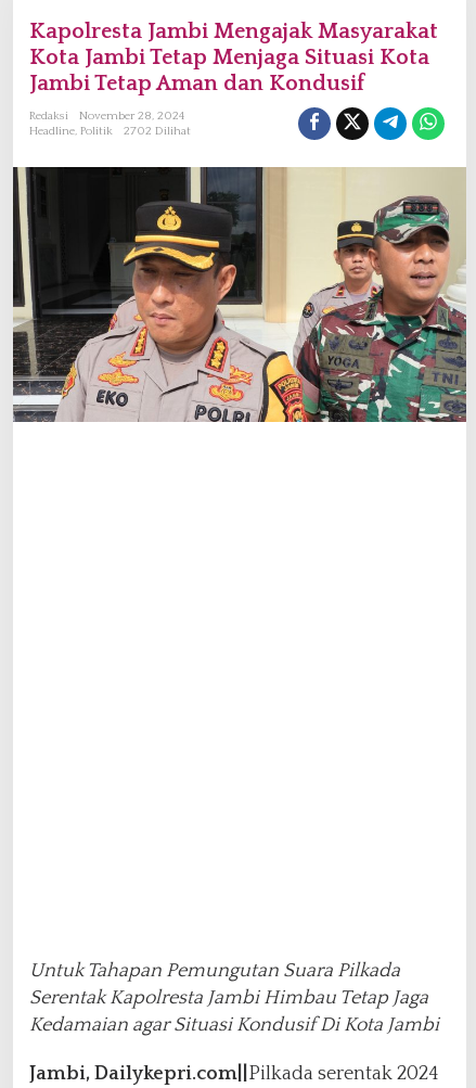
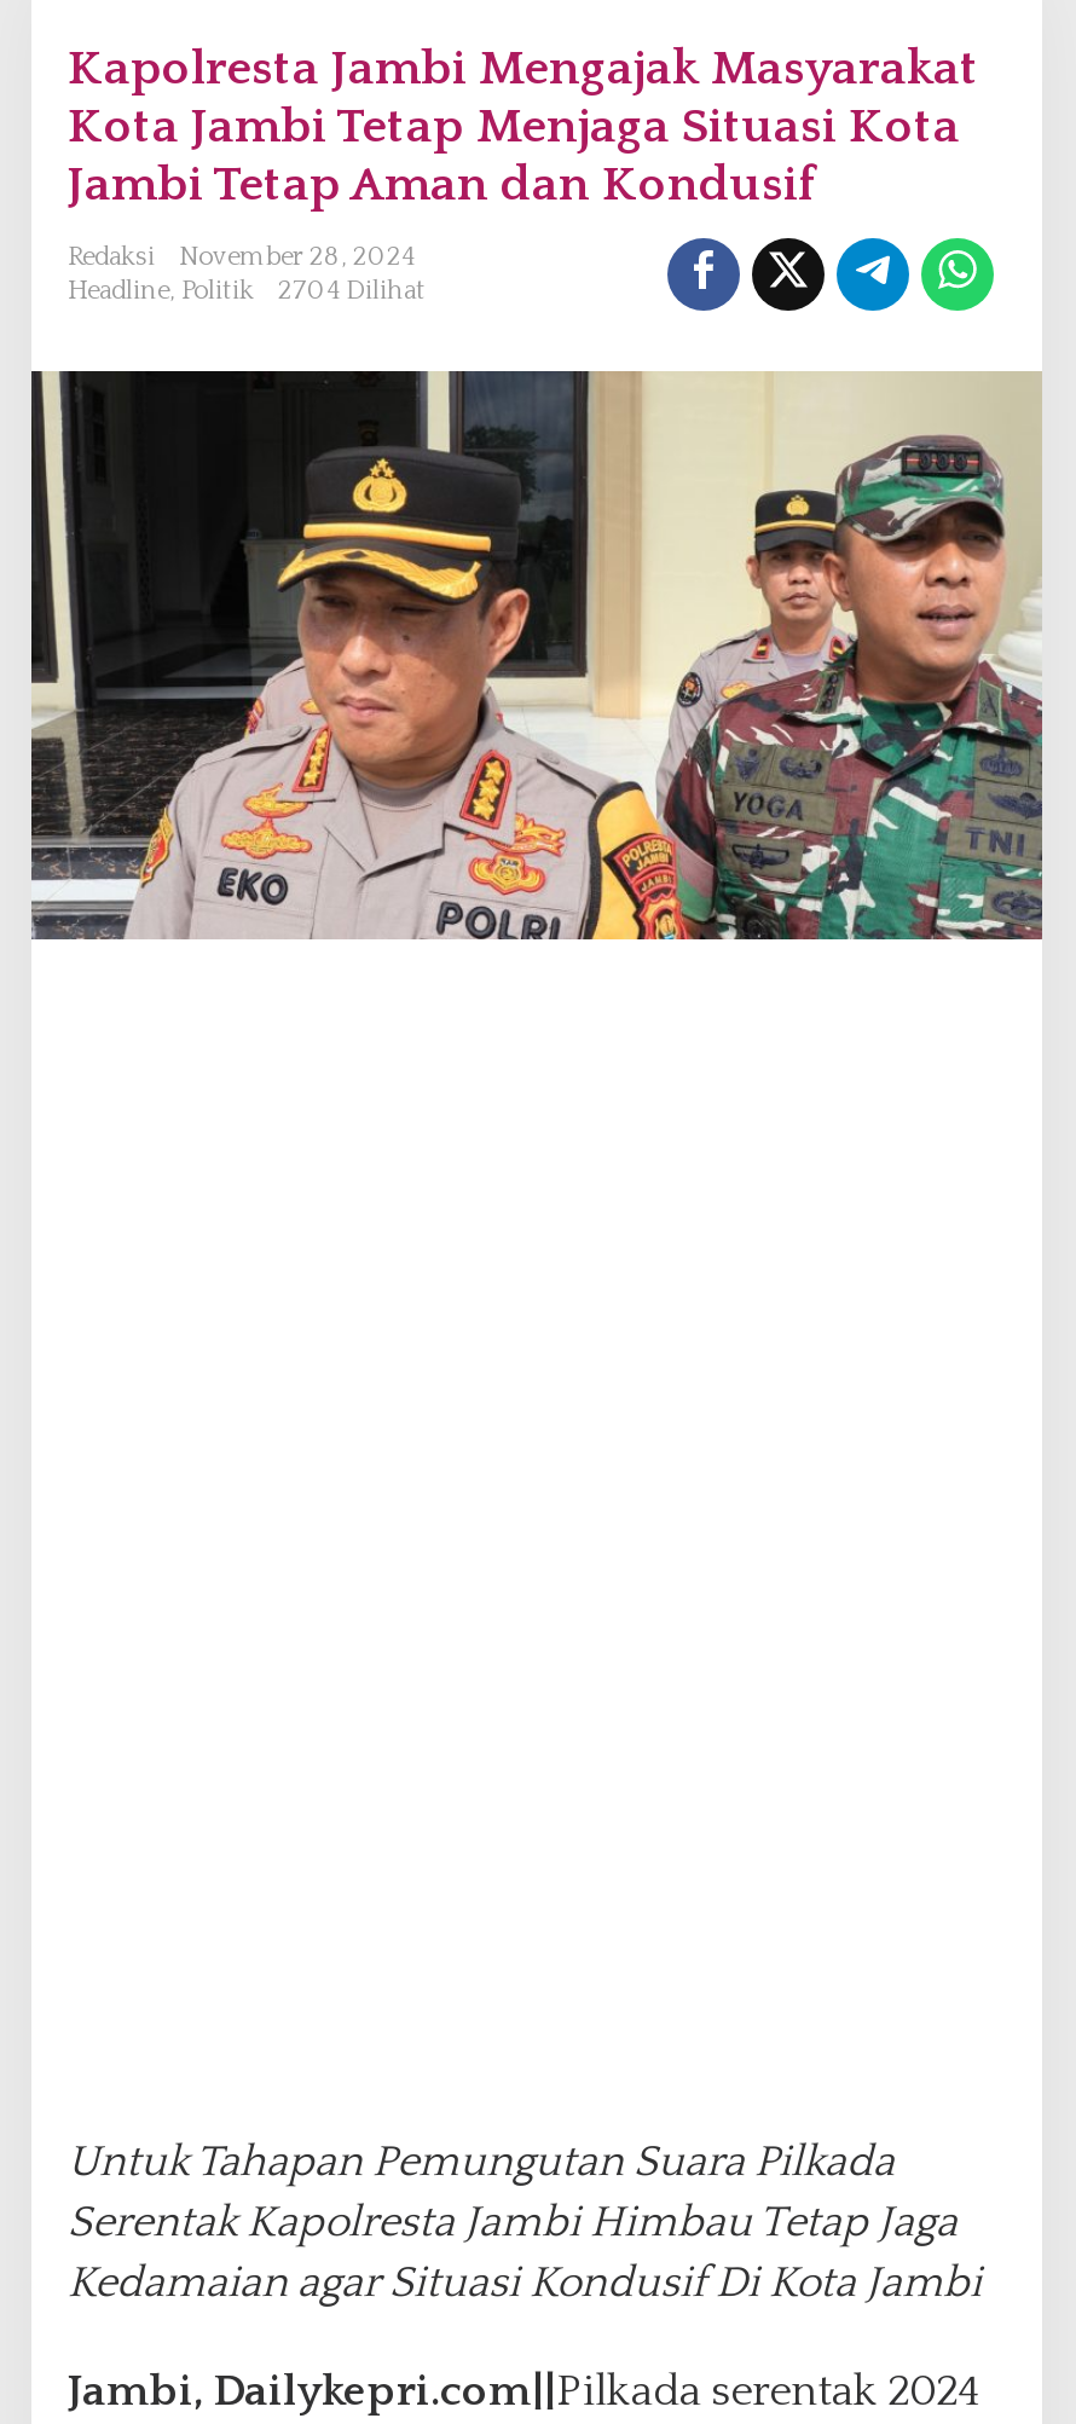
- Headline, Politik 2702 Dilihat
+ Headline, Politik 2704 Dilihat
